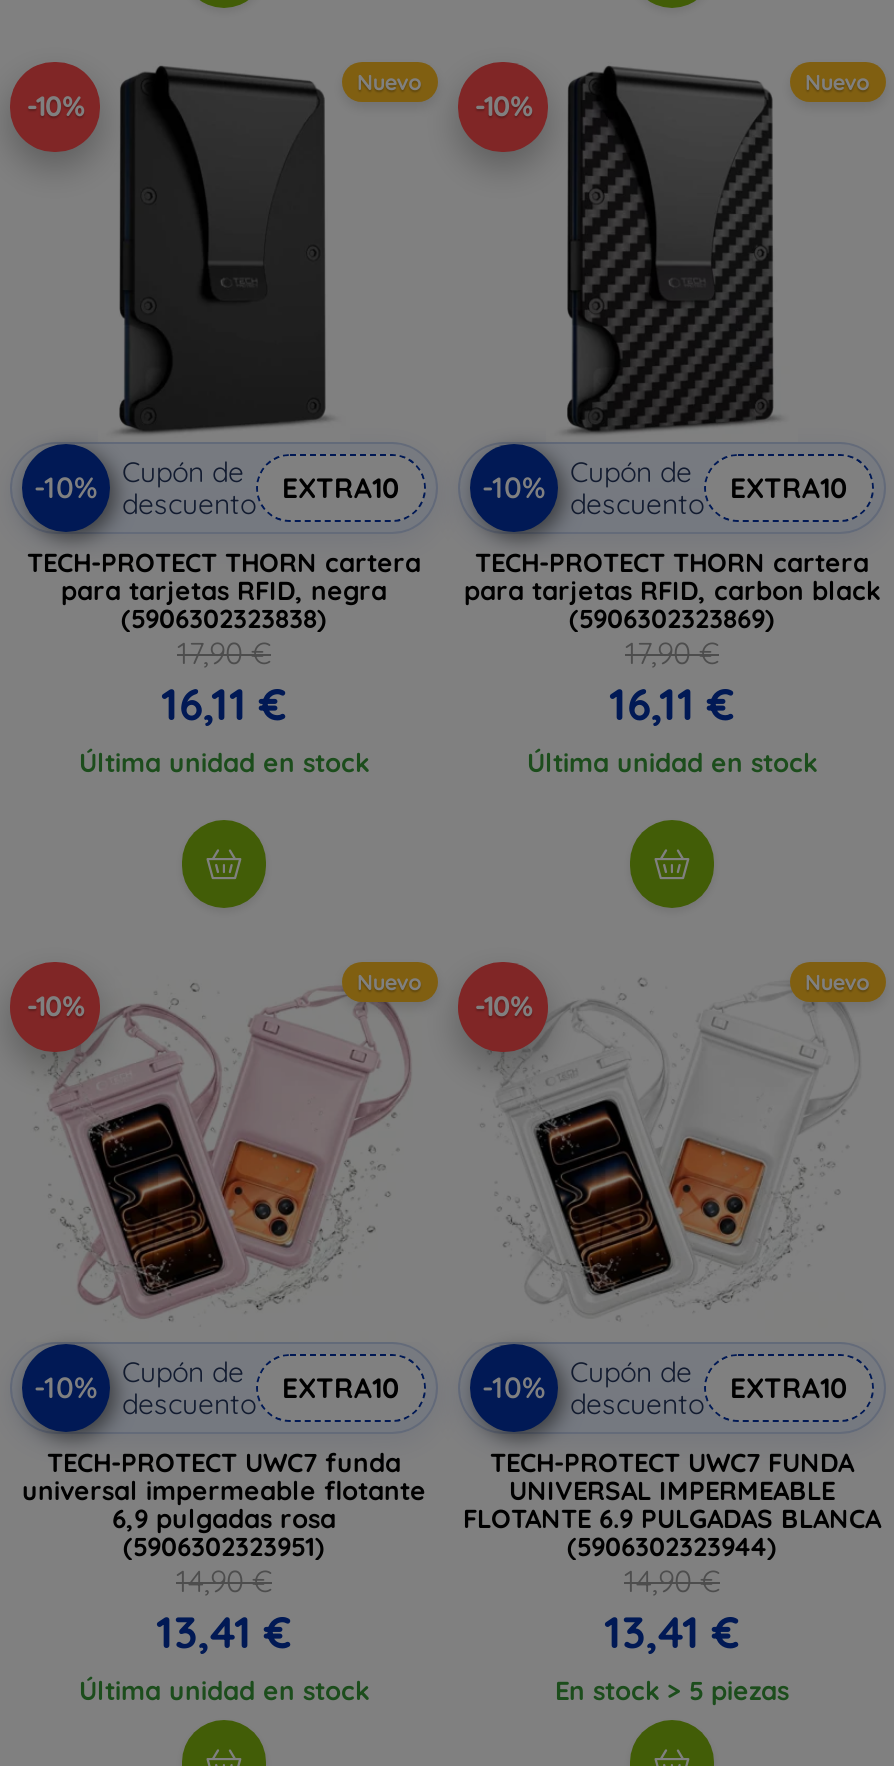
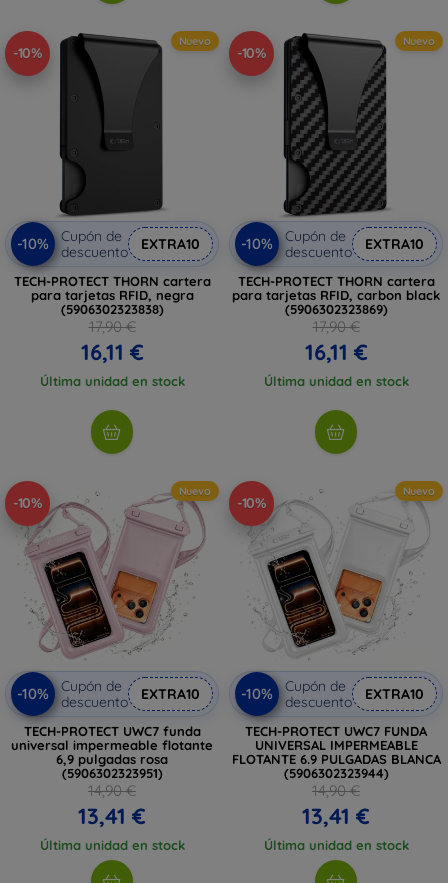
- En stock > 5 piezas
+ Última unidad en stock
